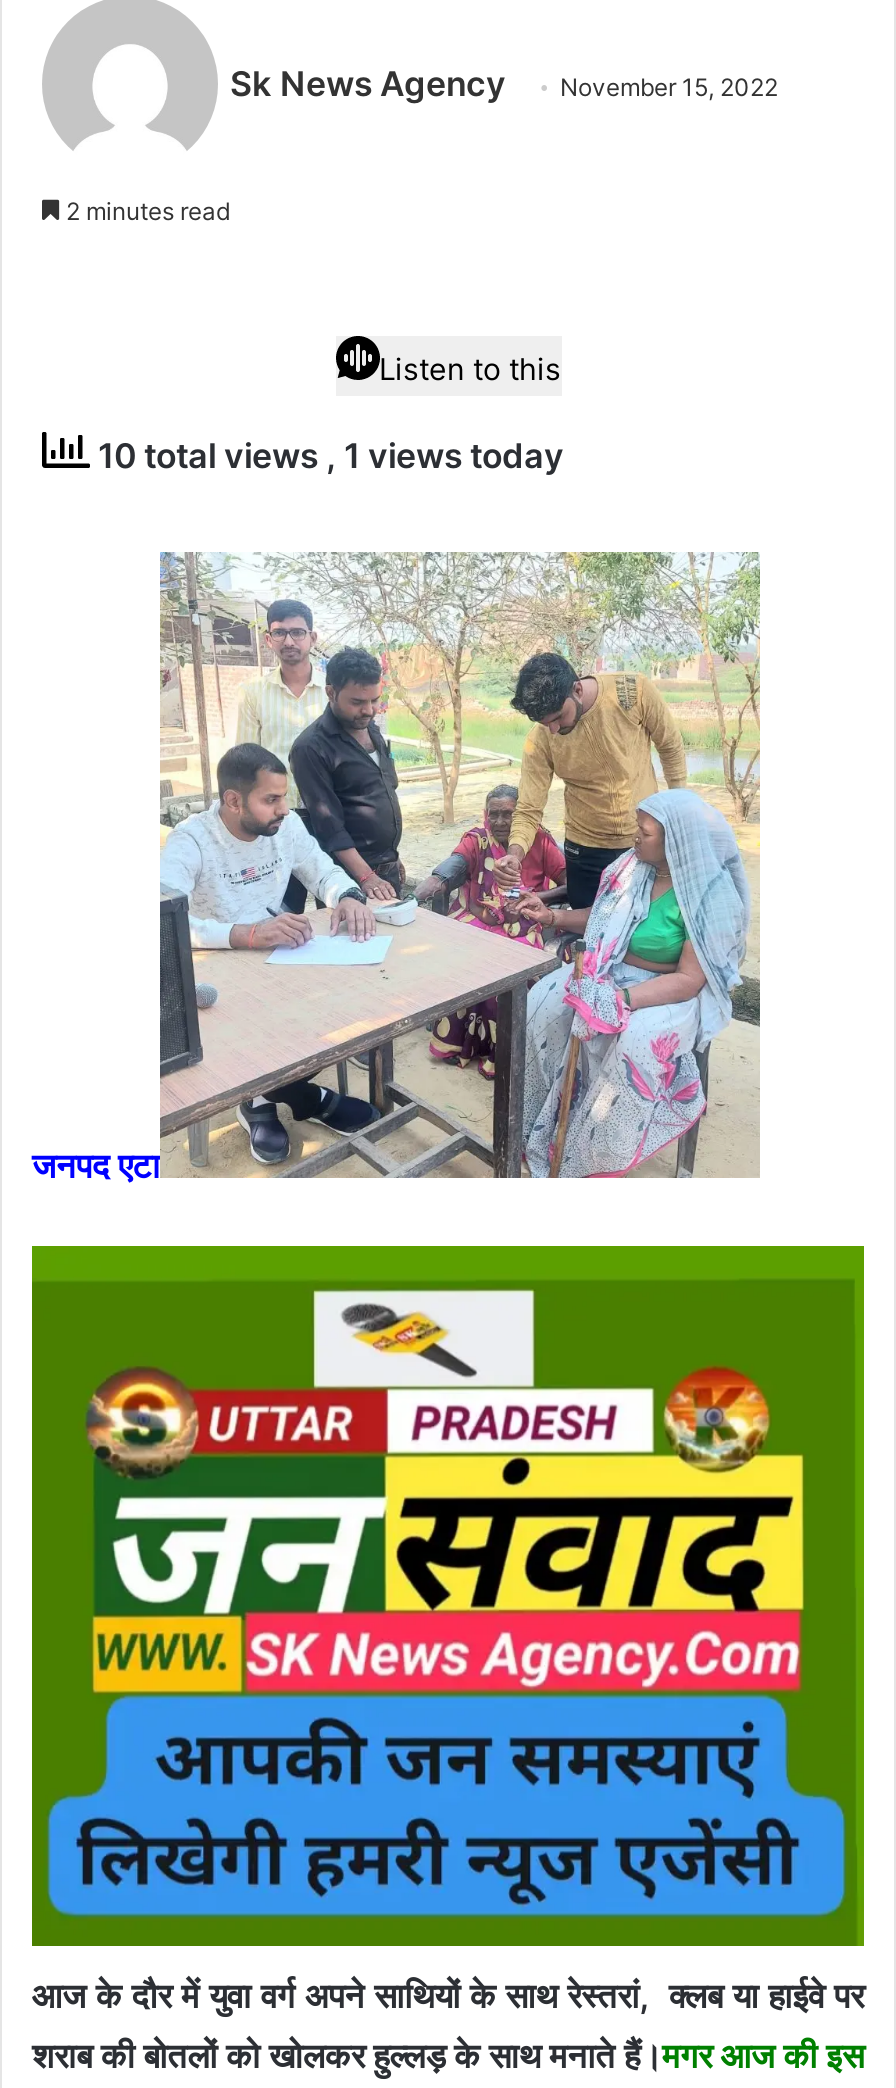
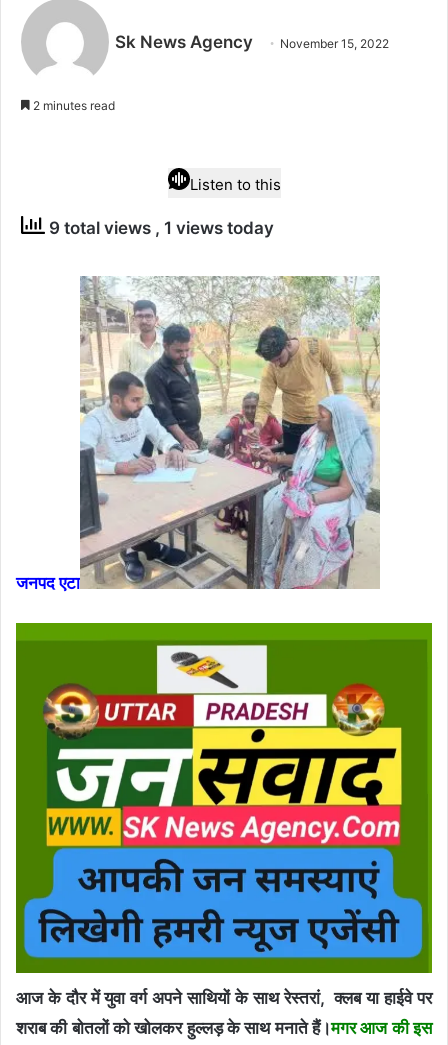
- 10 total views, 1 views today
+ 9 total views, 1 views today
